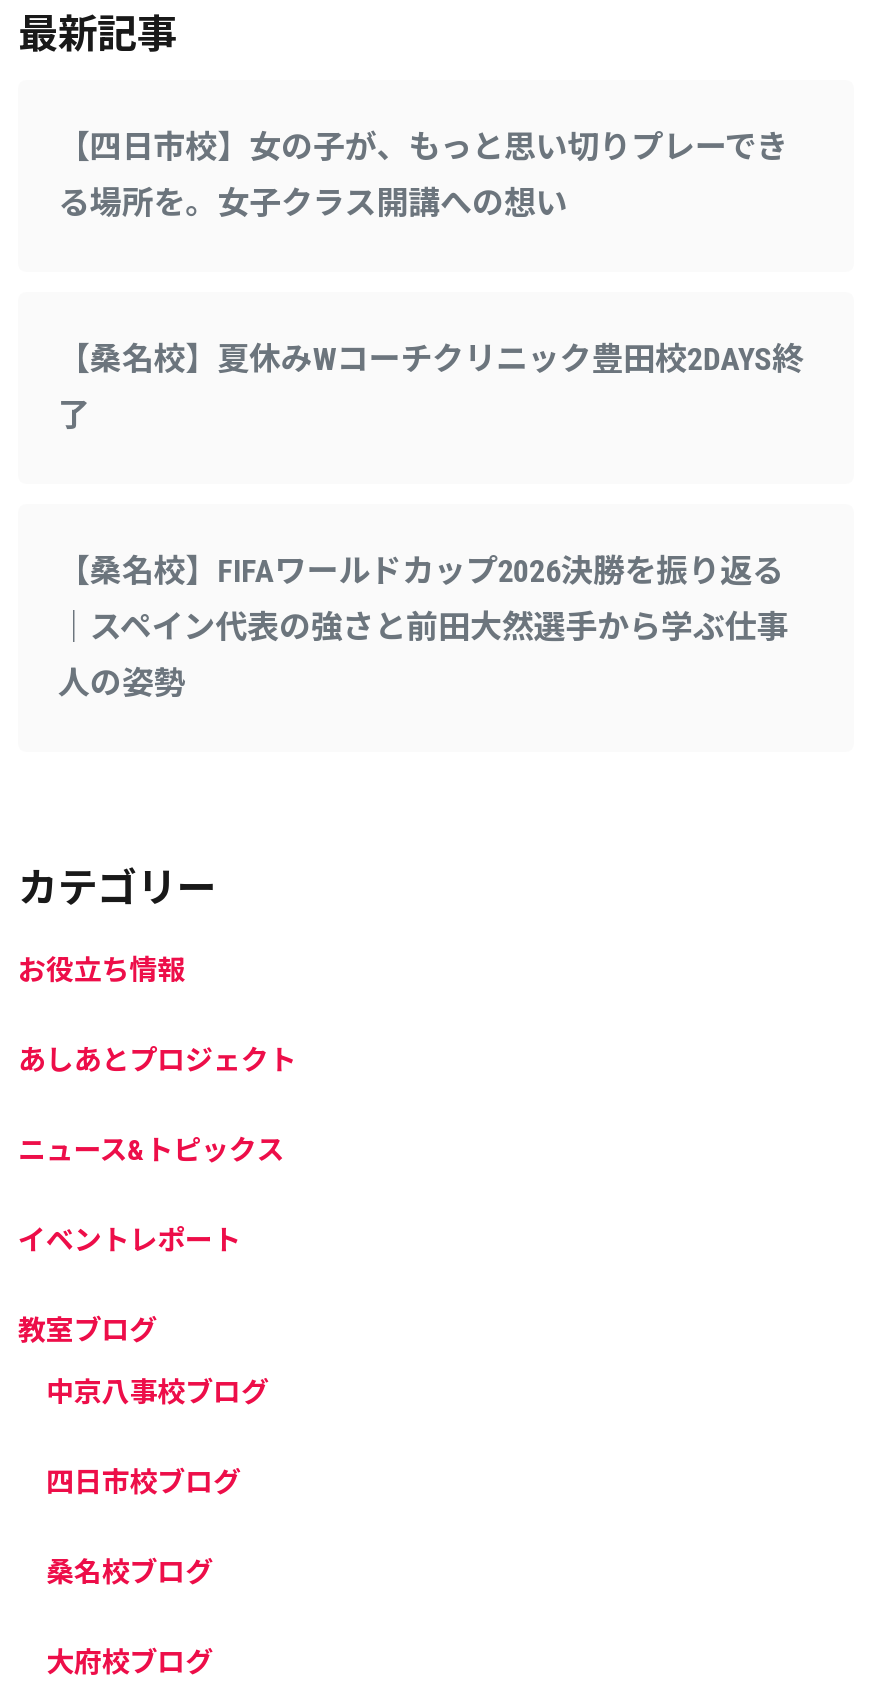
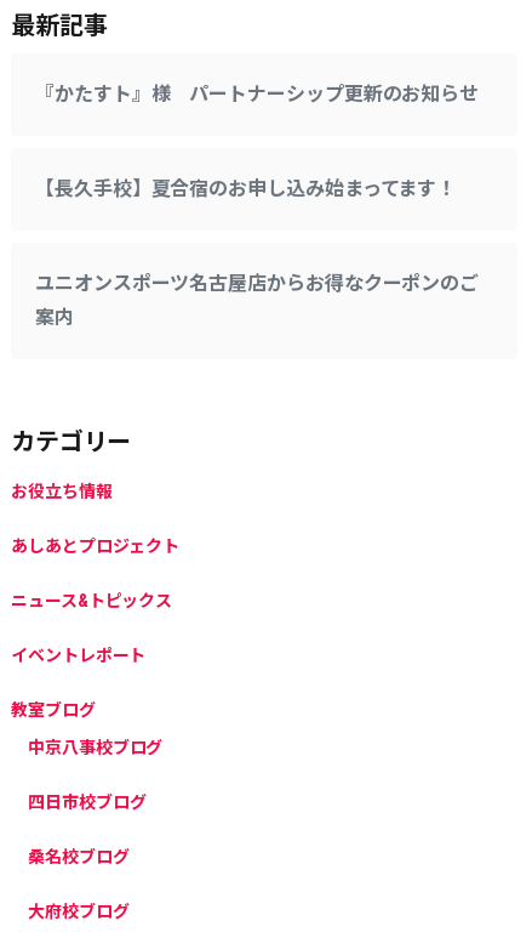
- 【四日市校】女の子が、もっと思い切りプレーでき
- る場所を。女子クラス開講への想い
+ 『かたすト』様 パートナーシップ更新のお知らせ

- 【桑名校】夏休みWコーチクリニック豊田校2DAYS終
- 了
+ 【長久手校】夏合宿のお申し込み始まってます！

- 【桑名校】FIFAワールドカップ2026決勝を振り返る
- ｜スペイン代表の強さと前田大然選手から学ぶ仕事
- 人の姿勢
+ ユニオンスポーツ名古屋店からお得なクーポンのご
+ 案内
